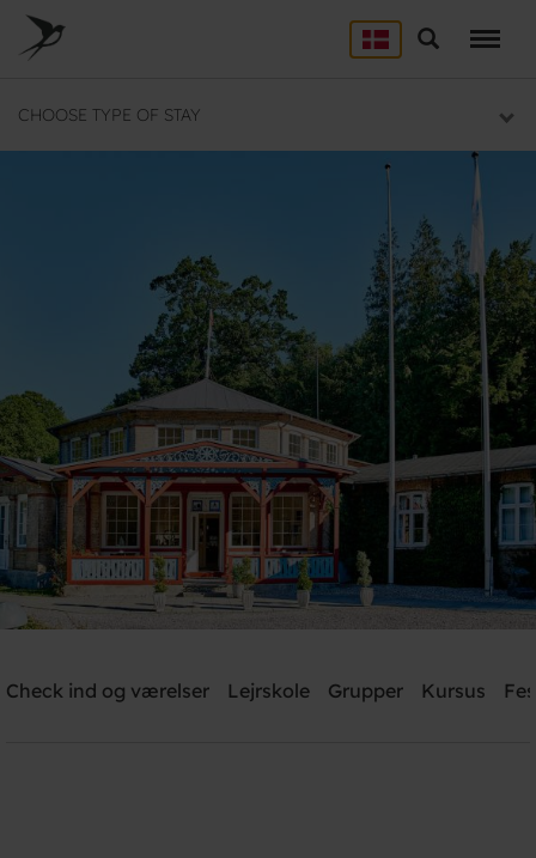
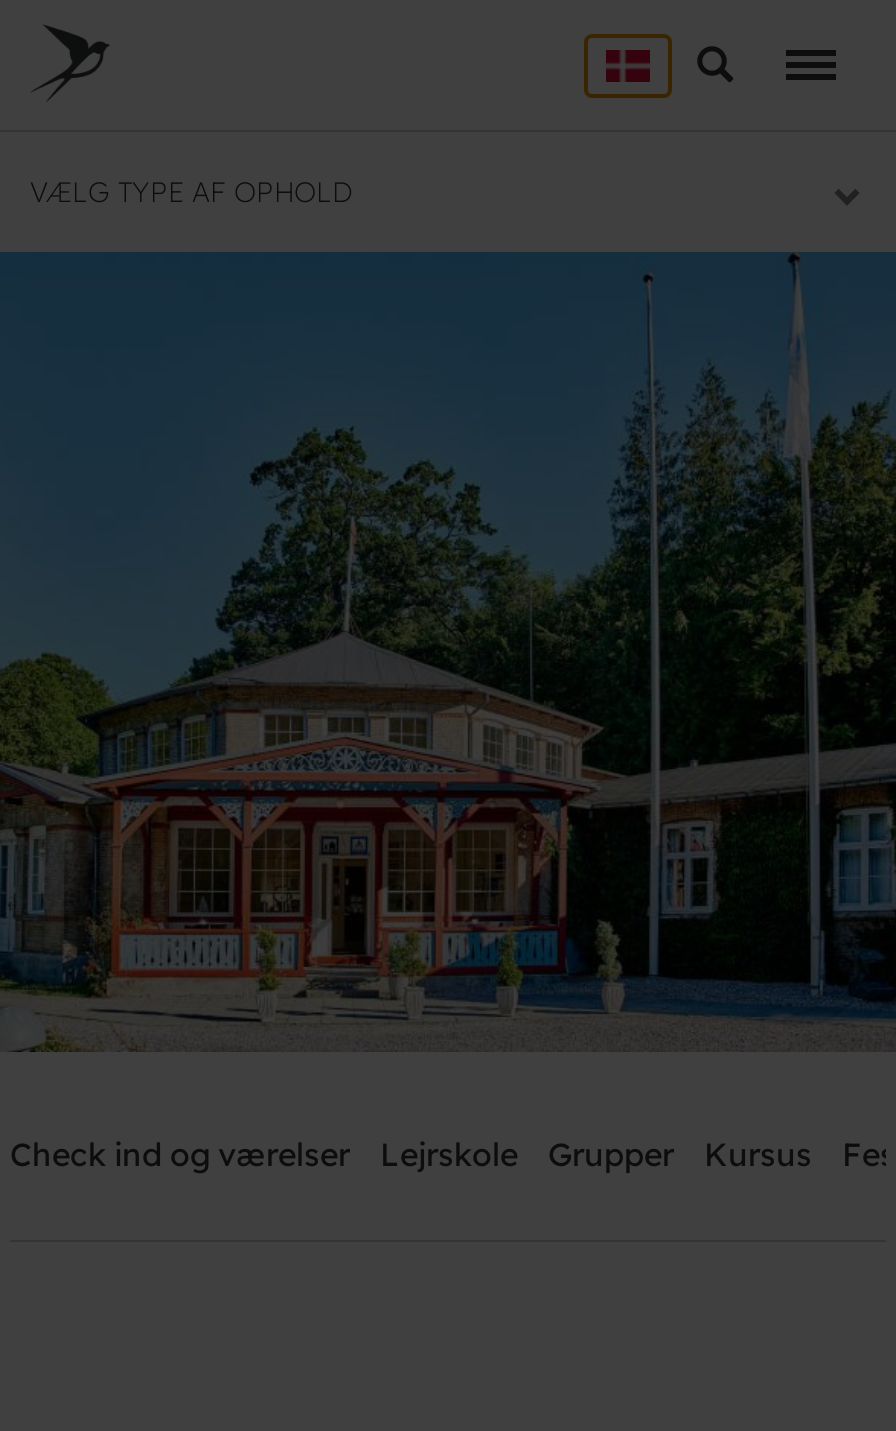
- CHOOSE TYPE OF STAY
+ VÆLG TYPE AF OPHOLD
